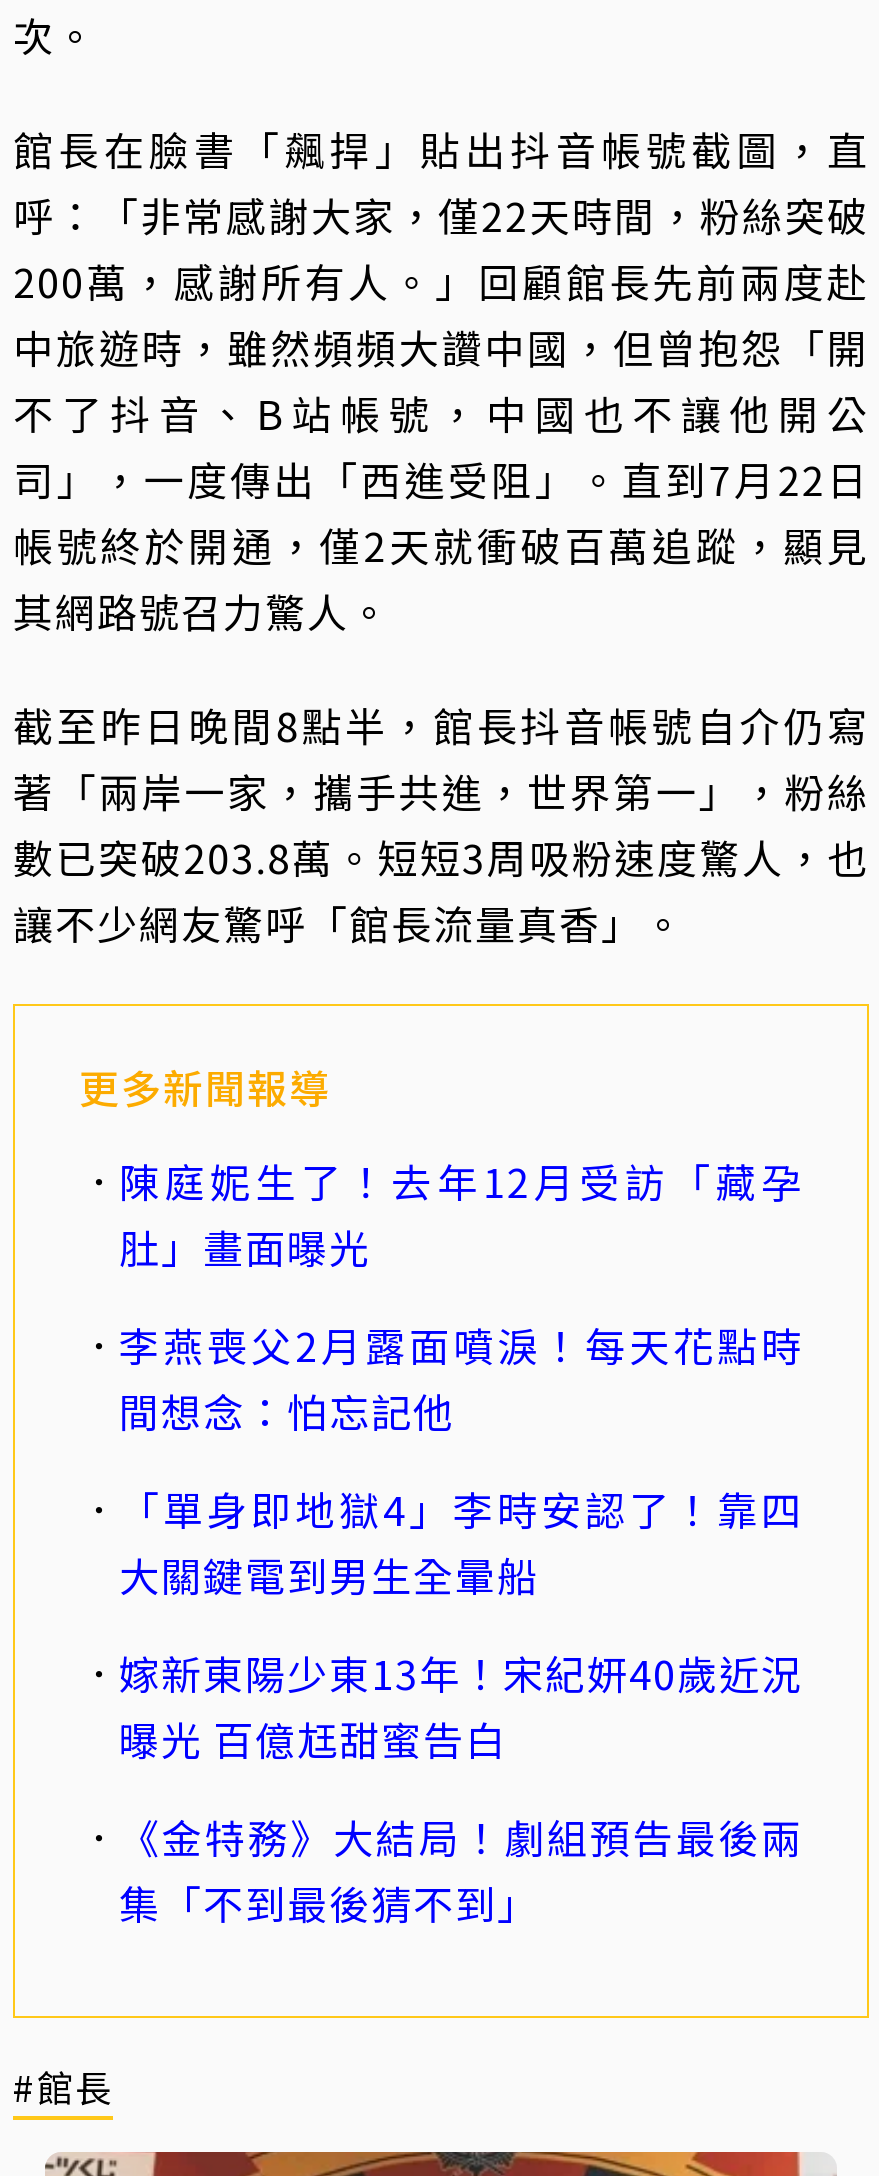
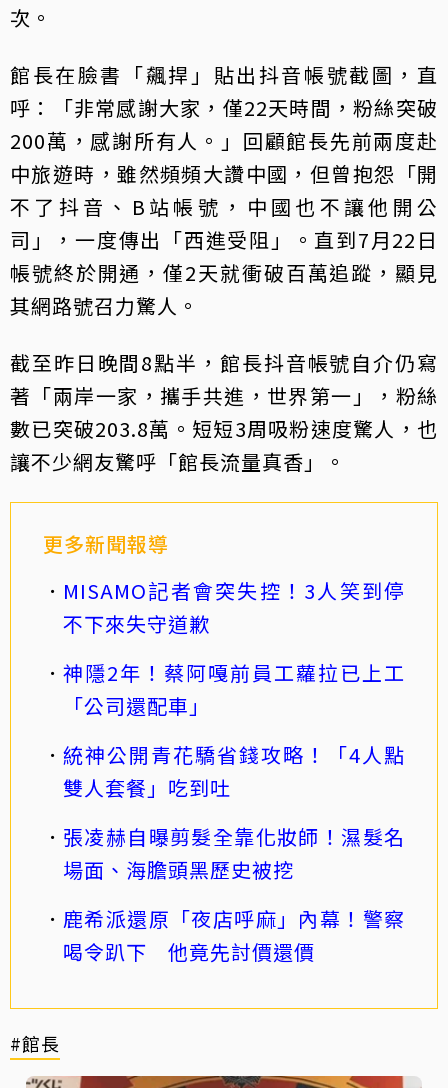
- 陳庭妮生了！去年12月受訪「藏孕
- 肚」畫面曝光
+ MISAMO記者會突失控！3人笑到停
+ 不下來失守道歉

- 李燕喪父2月露面噴淚！每天花點時
- 間想念：怕忘記他
+ 神隱2年！蔡阿嘎前員工蘿拉已上工
+ 「公司還配車」

- 「單身即地獄4」李時安認了！靠四
- 大關鍵電到男生全暈船
+ 統神公開青花驕省錢攻略！「4人點
+ 雙人套餐」吃到吐

- 嫁新東陽少東13年！宋紀妍40歲近況
- 曝光 百億尪甜蜜告白
+ 張凌赫自曝剪髮全靠化妝師！濕髮名
+ 場面、海膽頭黑歷史被挖

- 《金特務》大結局！劇組預告最後兩
- 集「不到最後猜不到」
+ 鹿希派還原「夜店呼麻」內幕！警察
+ 喝令趴下 他竟先討價還價
